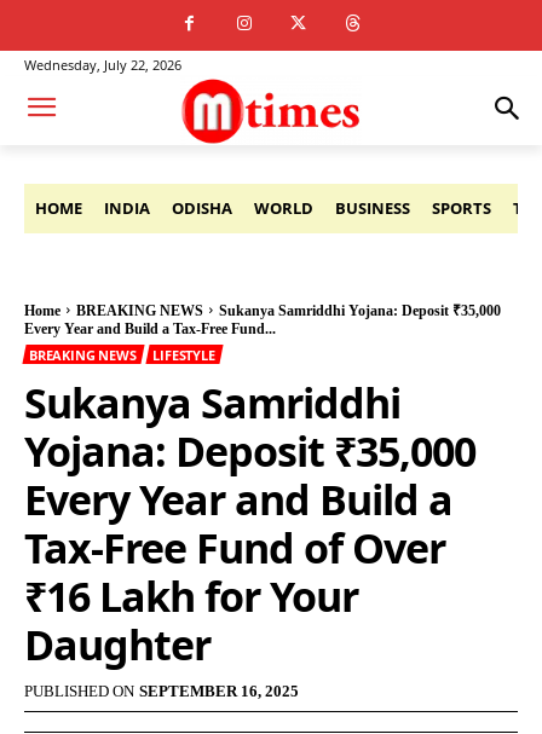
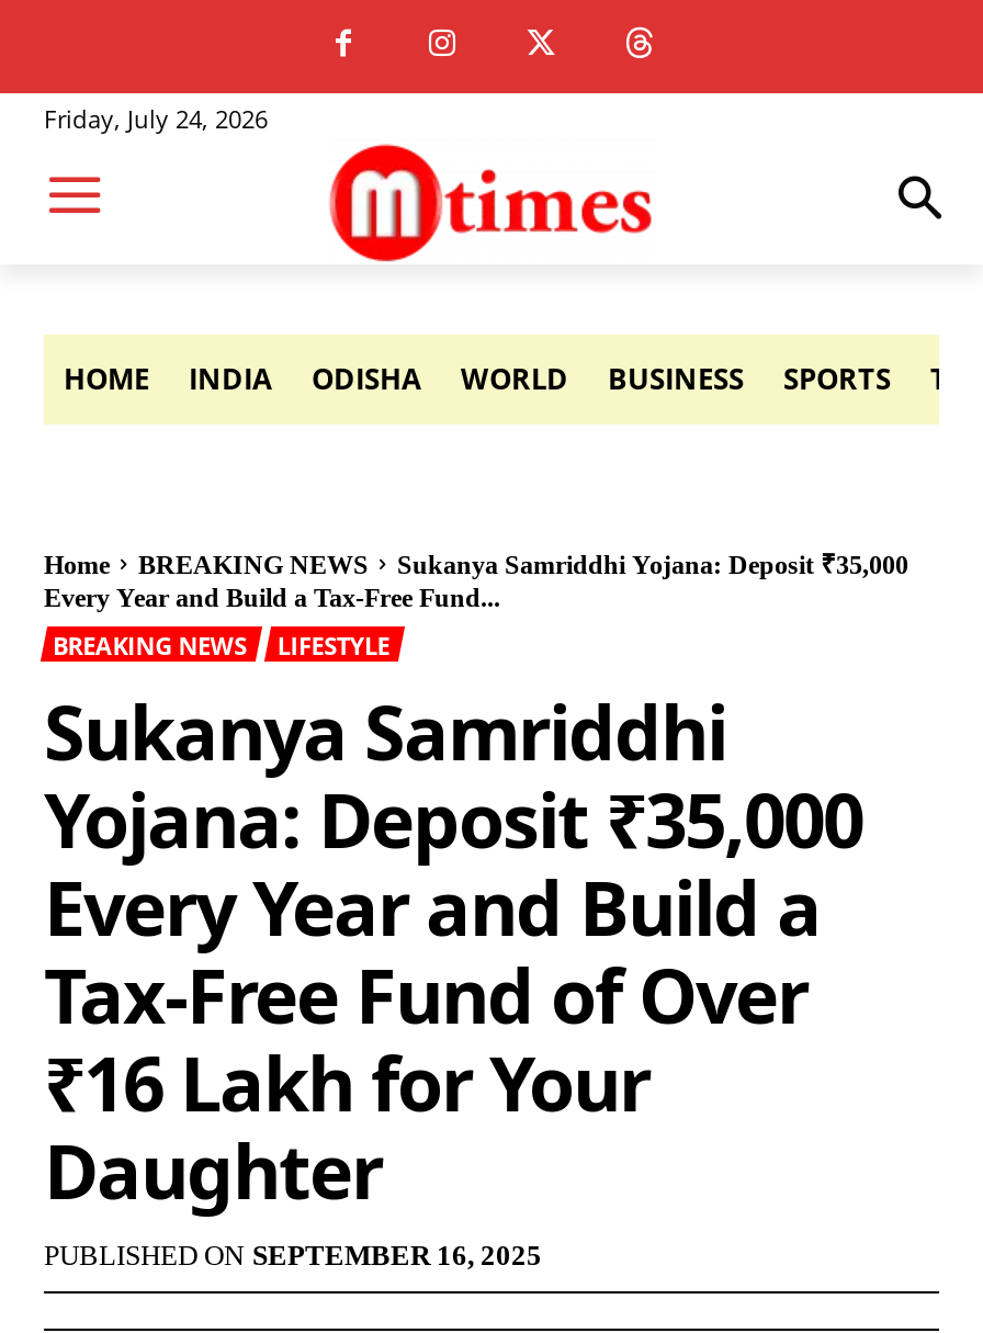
- Wednesday, July 22, 2026
+ Friday, July 24, 2026
